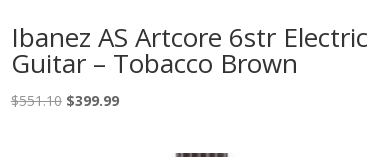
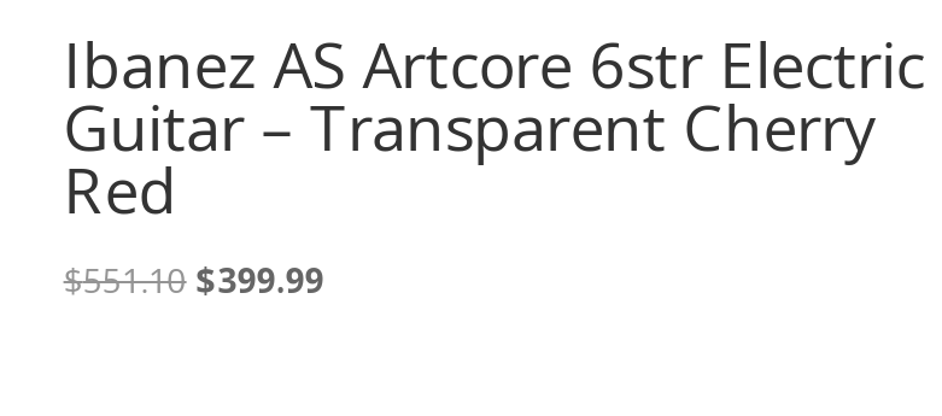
- Guitar – Tobacco Brown
+ Guitar – Transparent Cherry
+ Red
